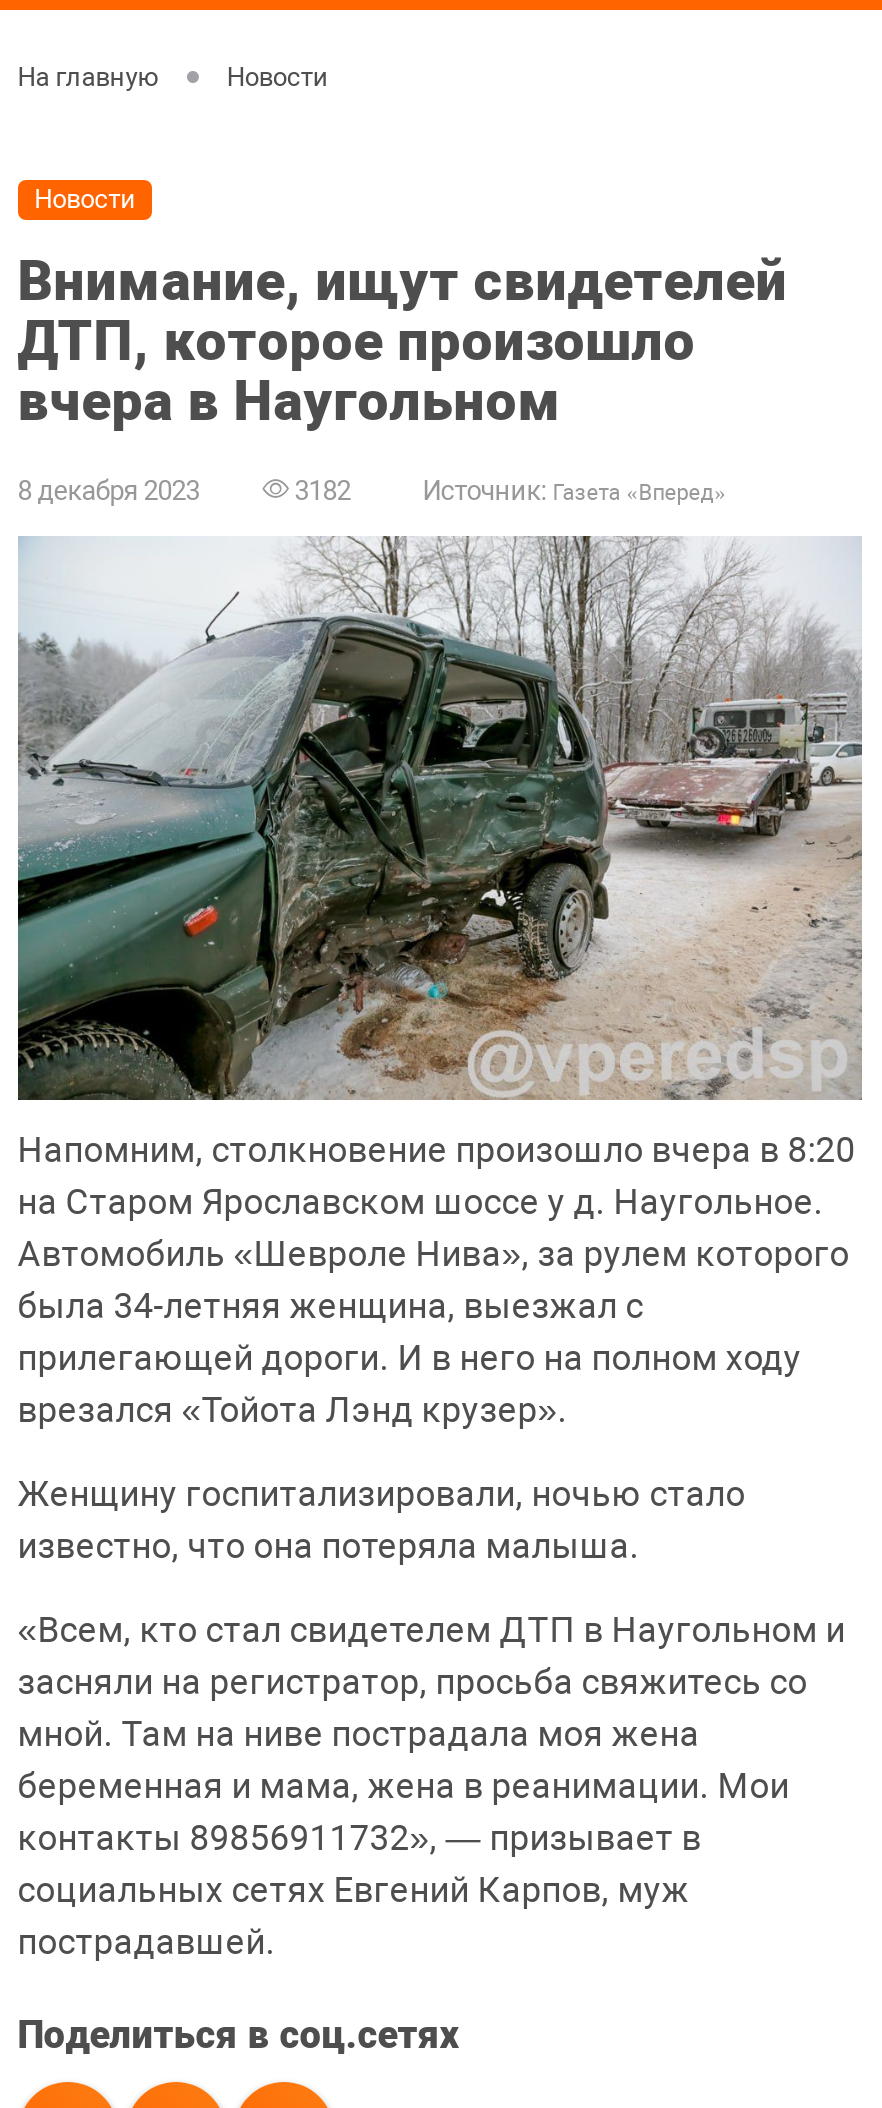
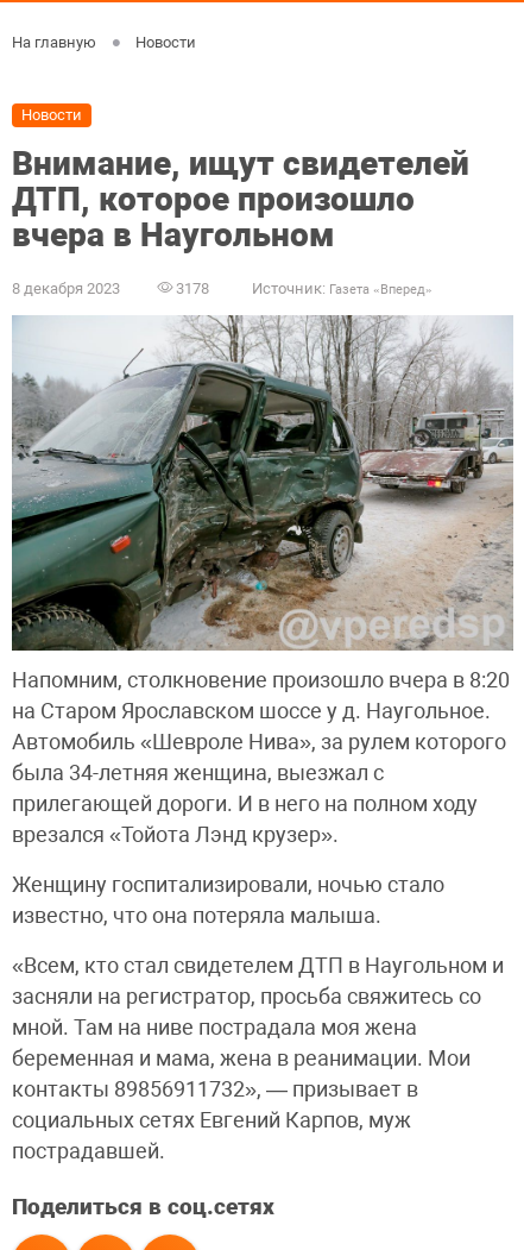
- 3182
+ 3178
